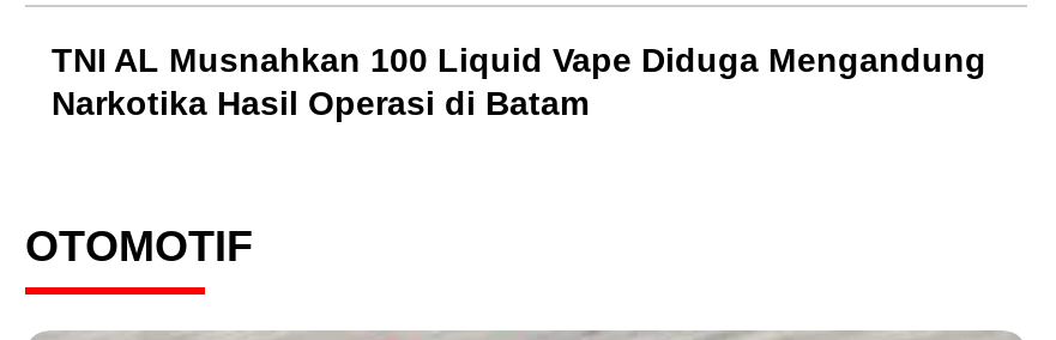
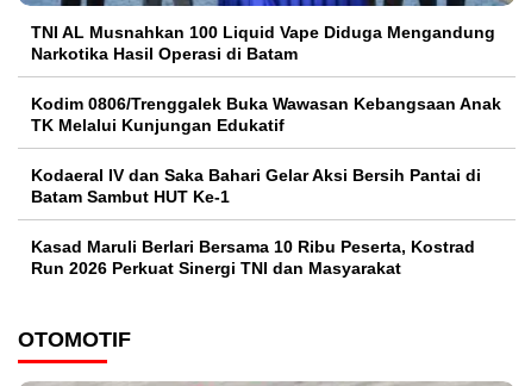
+ Kodim 0806/Trenggalek Buka Wawasan Kebangsaan Anak
+ TK Melalui Kunjungan Edukatif
+ Kodaeral IV dan Saka Bahari Gelar Aksi Bersih Pantai di
+ Batam Sambut HUT Ke-1
+ Kasad Maruli Berlari Bersama 10 Ribu Peserta, Kostrad
+ Run 2026 Perkuat Sinergi TNI dan Masyarakat
